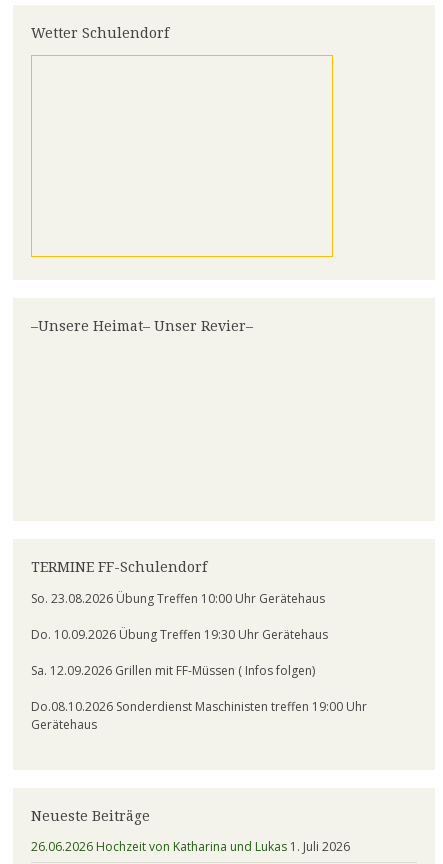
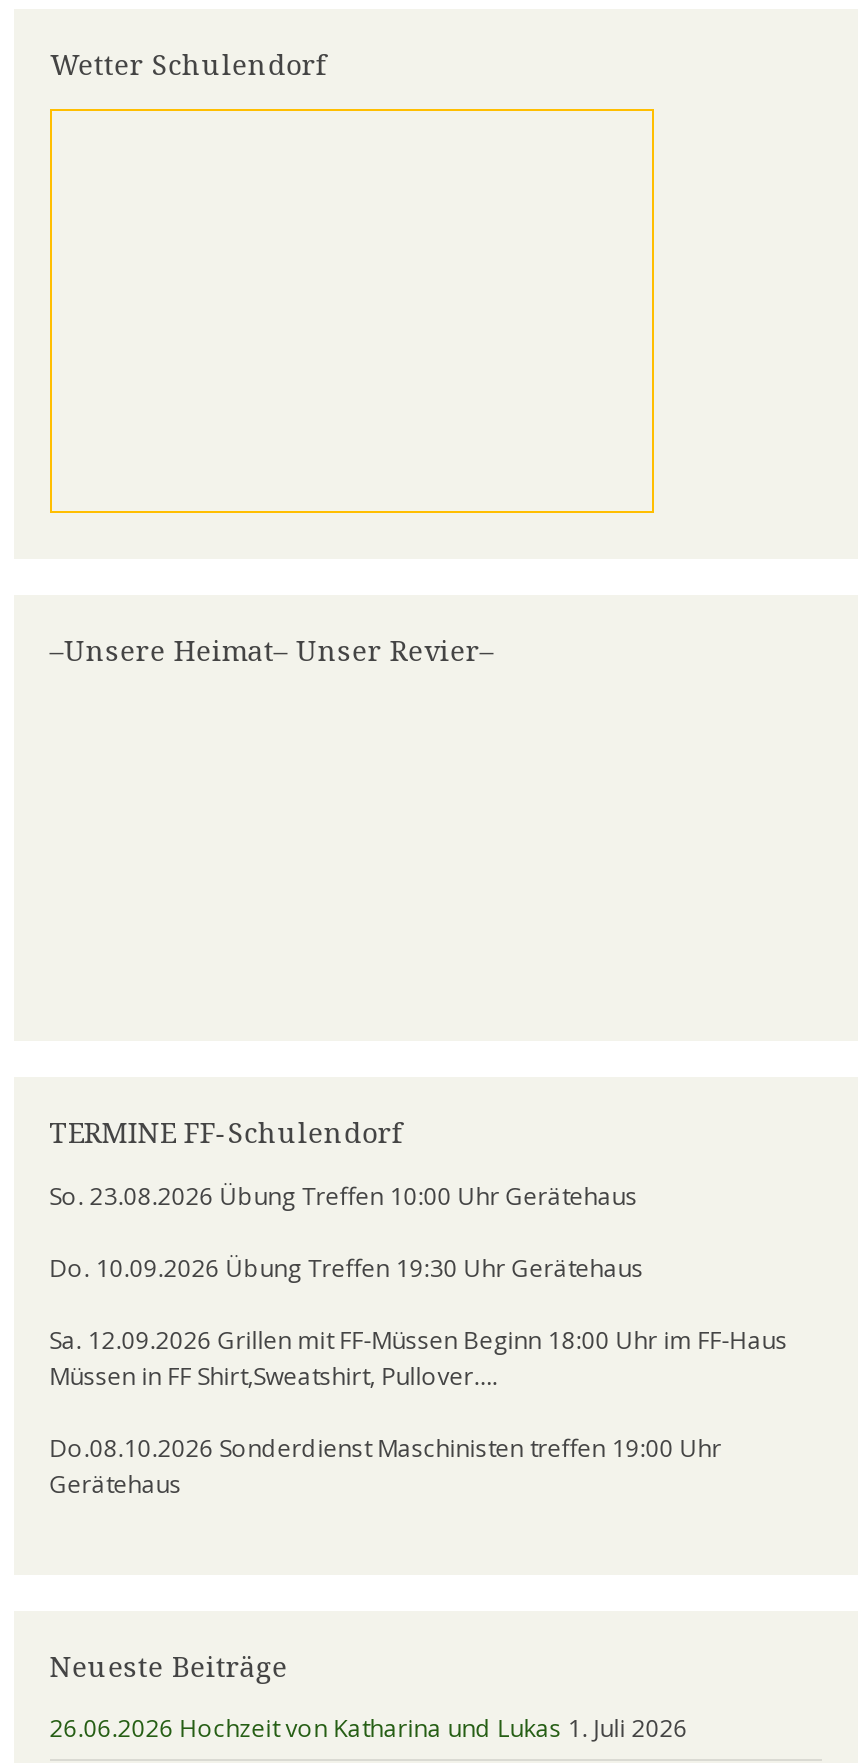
- Sa. 12.09.2026 Grillen mit FF-Müssen ( Infos folgen)
+ Sa. 12.09.2026 Grillen mit FF-Müssen Beginn 18:00 Uhr im FF-Haus
+ Müssen in FF Shirt,Sweatshirt, Pullover….
